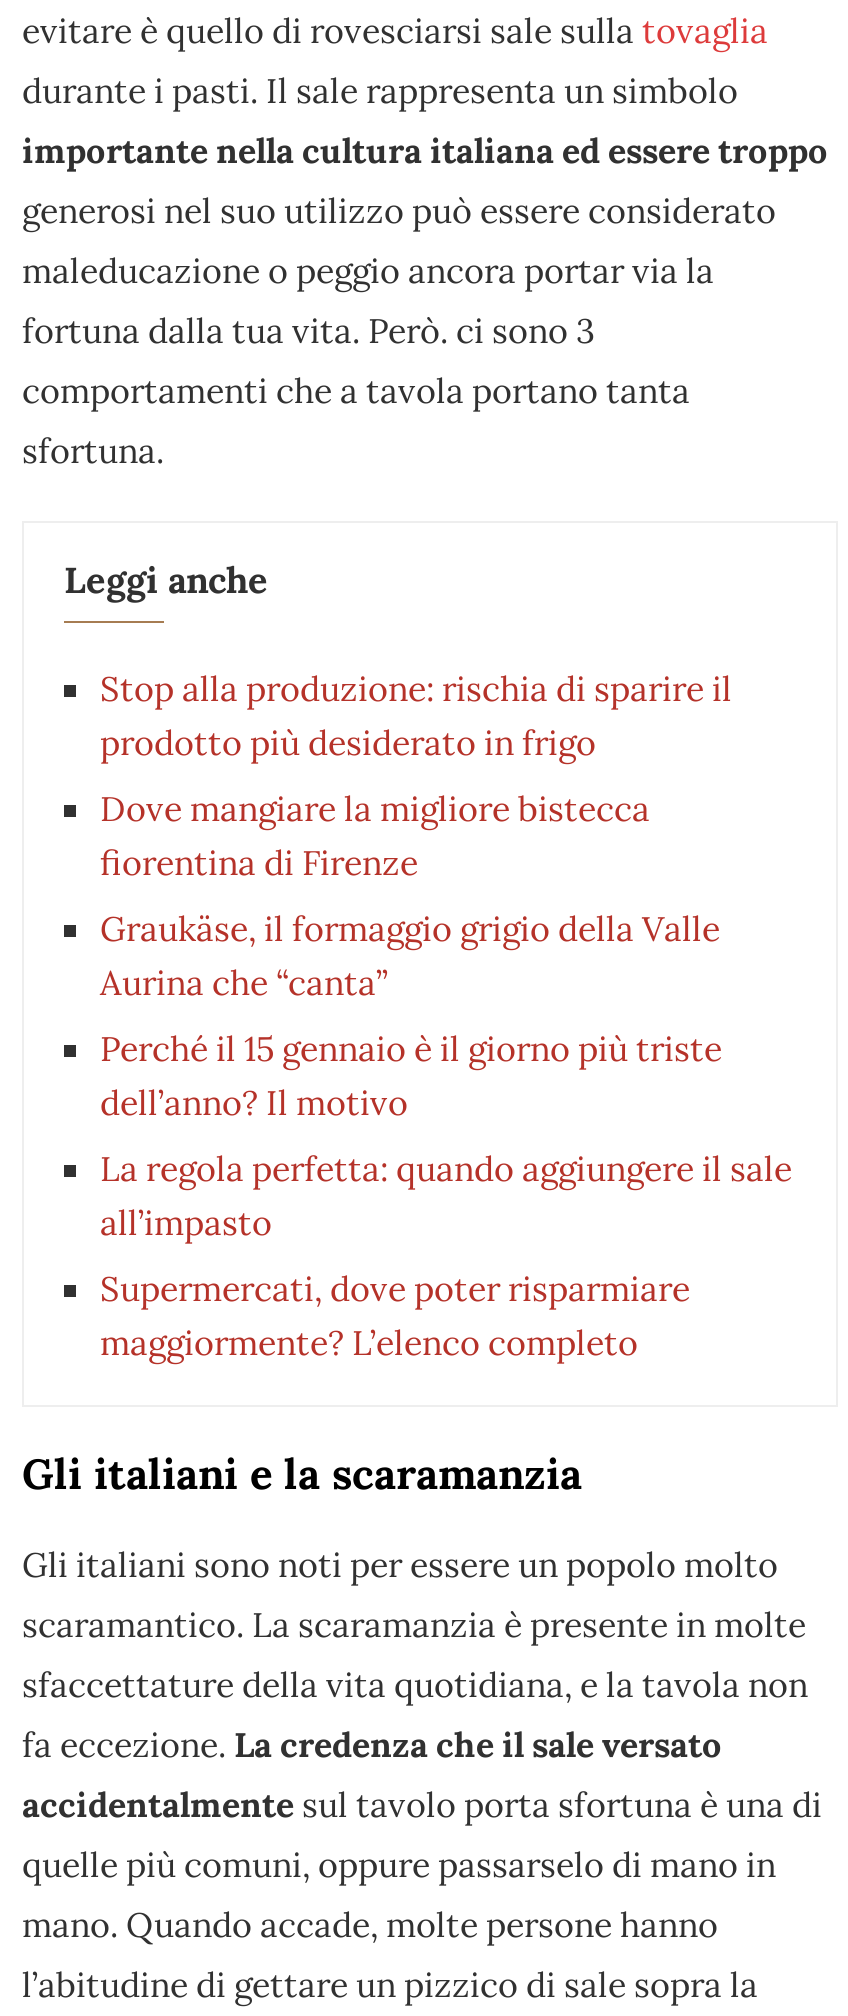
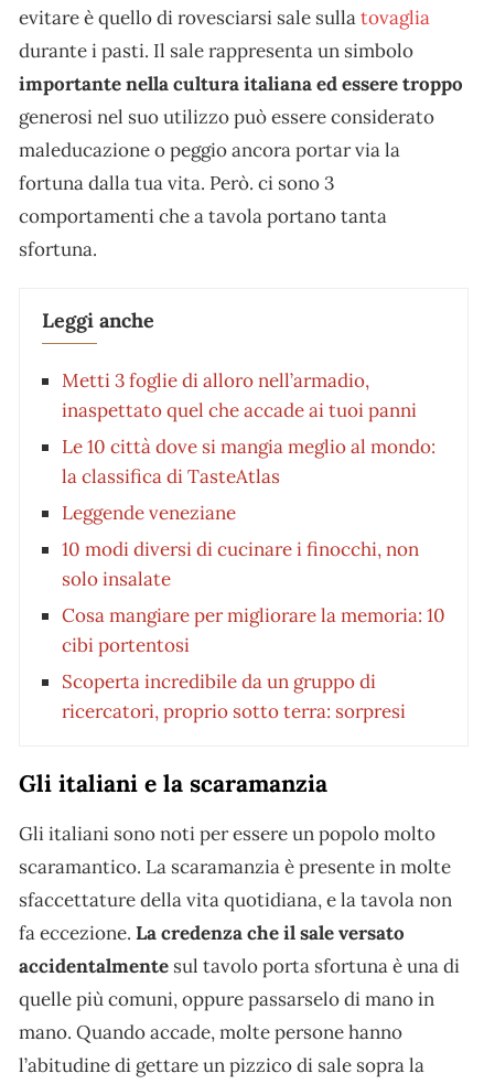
- Stop alla produzione: rischia di sparire il
- prodotto più desiderato in frigo
+ Metti 3 foglie di alloro nell’armadio,
+ inaspettato quel che accade ai tuoi panni

- Dove mangiare la migliore bistecca
- fiorentina di Firenze
+ Le 10 città dove si mangia meglio al mondo:
+ la classifica di TasteAtlas

- Graukäse, il formaggio grigio della Valle
- Aurina che “canta”
+ Leggende veneziane

- Perché il 15 gennaio è il giorno più triste
- dell’anno? Il motivo
+ 10 modi diversi di cucinare i finocchi, non
+ solo insalate

- La regola perfetta: quando aggiungere il sale
- all’impasto
+ Cosa mangiare per migliorare la memoria: 10
+ cibi portentosi

- Supermercati, dove poter risparmiare
- maggiormente? L’elenco completo
+ Scoperta incredibile da un gruppo di
+ ricercatori, proprio sotto terra: sorpresi
